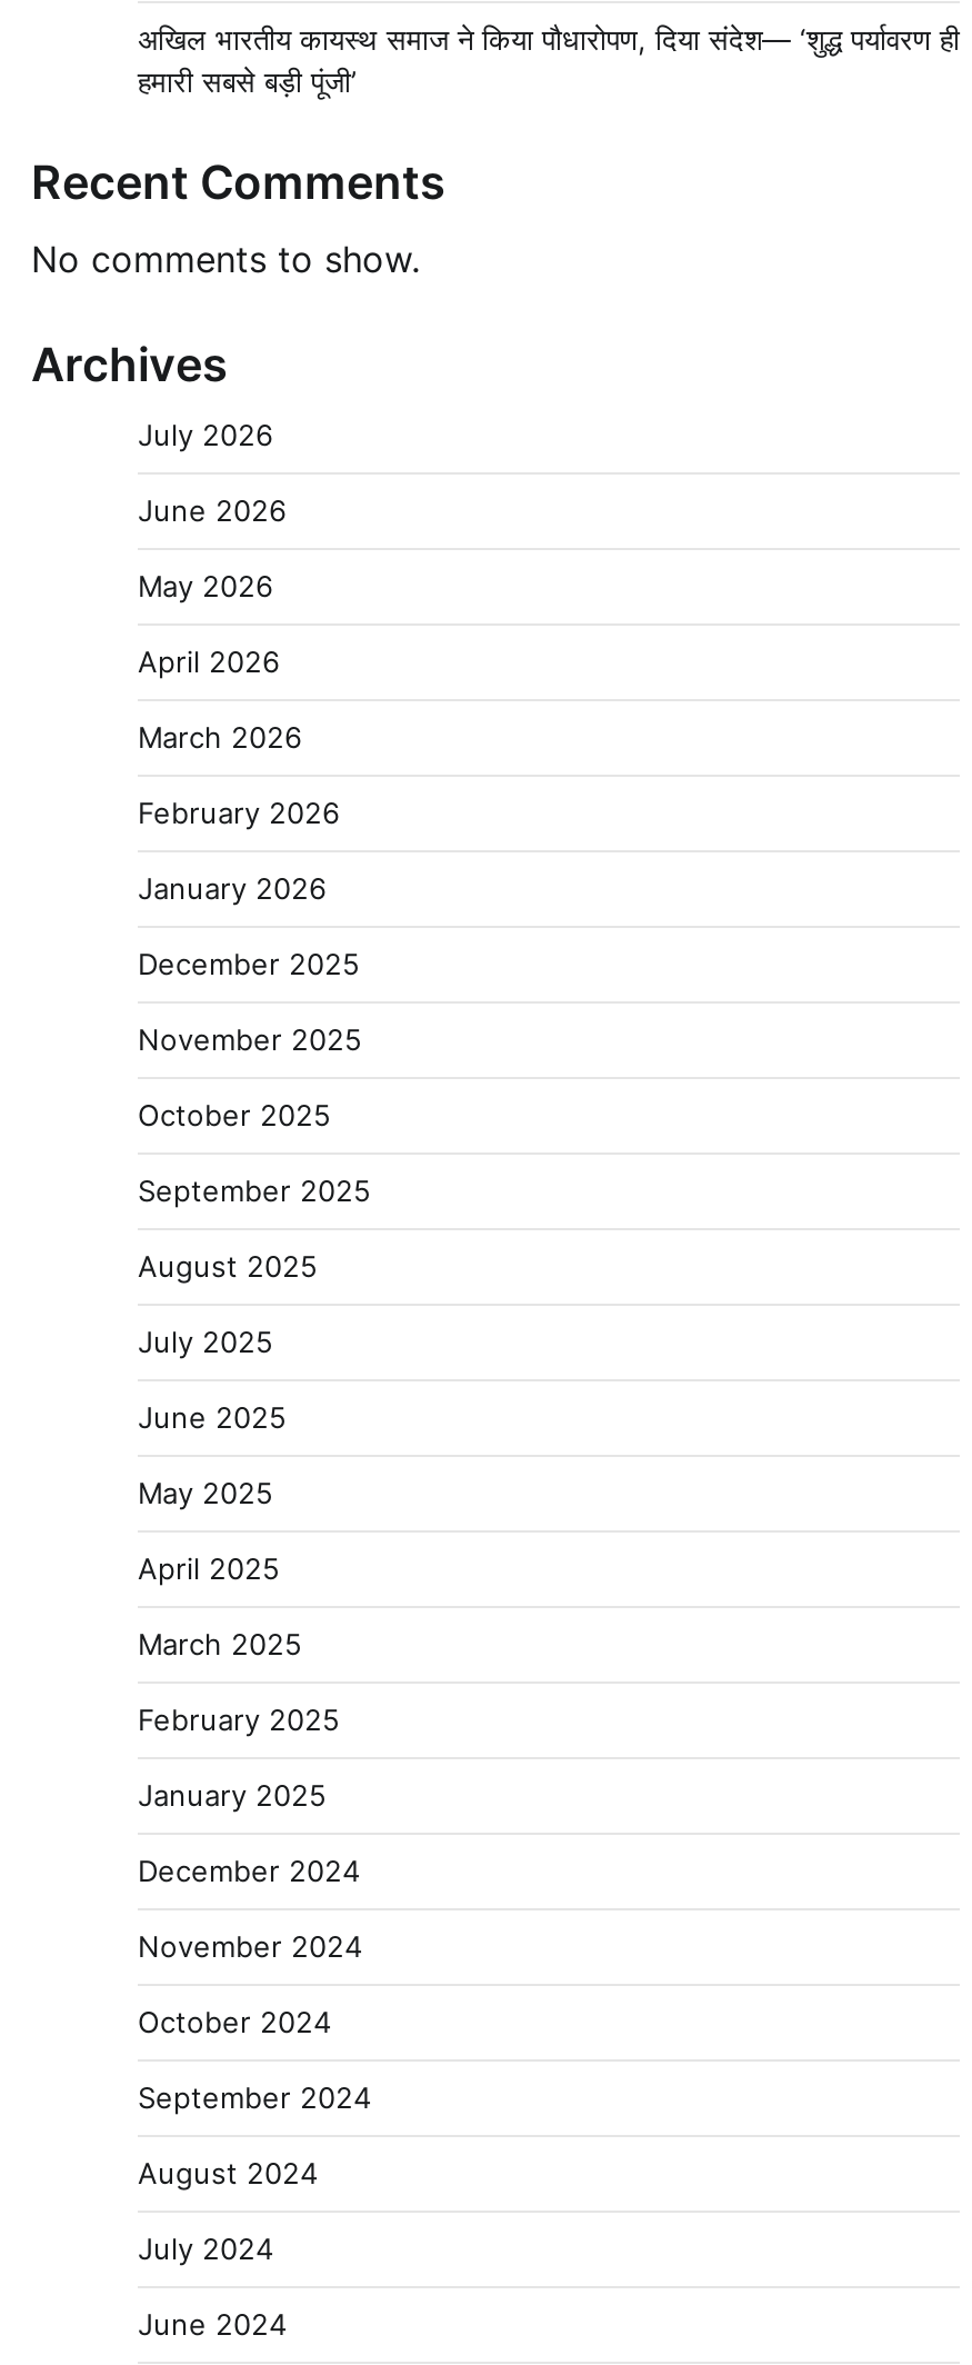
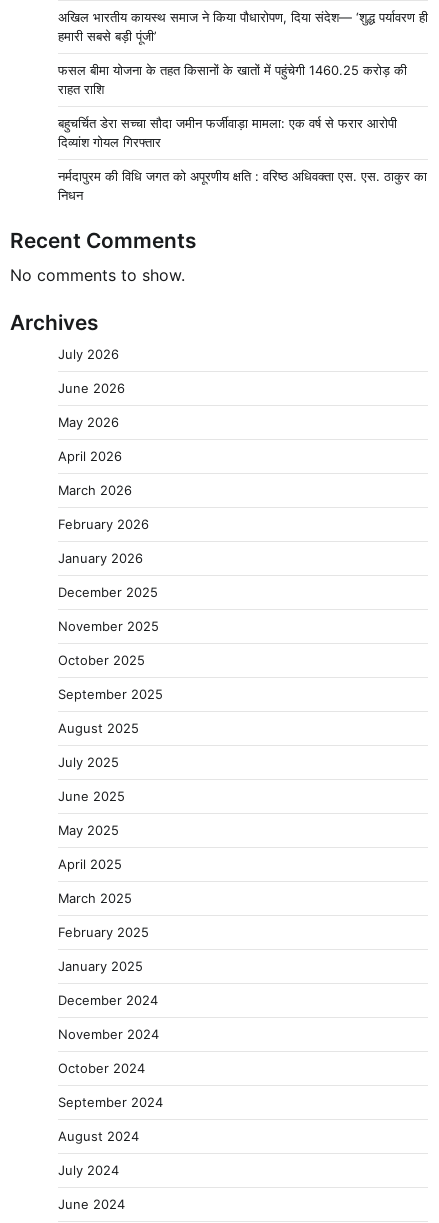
+ फसल बीमा योजना के तहत किसानों के खातों में पहुंचेगी 1460.25 करोड़ की
+ राहत राशि
+ बहुचर्चित डेरा सच्चा सौदा जमीन फर्जीवाड़ा मामला: एक वर्ष से फरार आरोपी
+ दिव्यांश गोयल गिरफ्तार
+ नर्मदापुरम की विधि जगत को अपूरणीय क्षति : वरिष्ठ अधिवक्ता एस. एस. ठाकुर का
+ निधन
